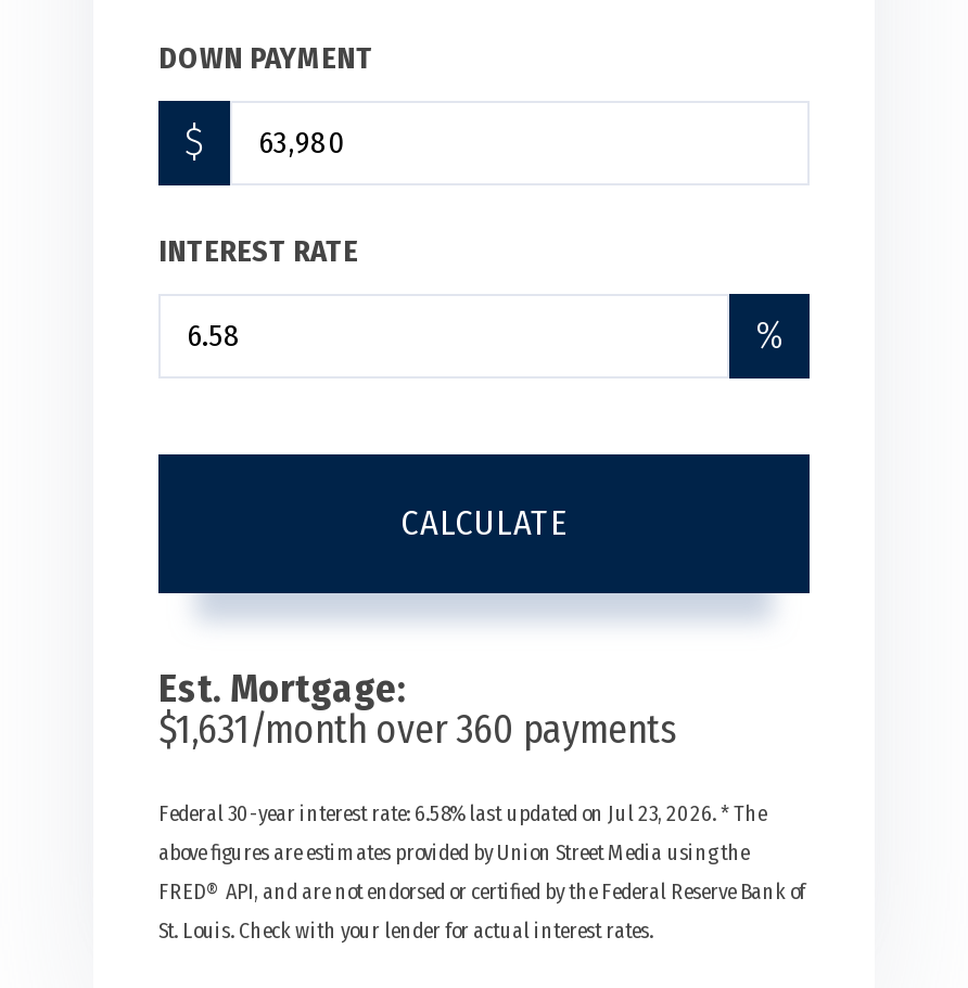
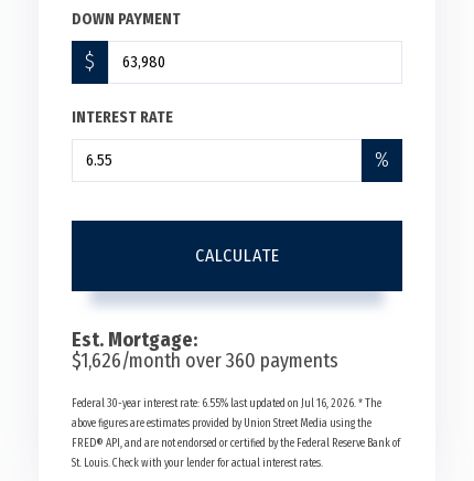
- $1,631/month over 360 payments
+ $1,626/month over 360 payments

- Federal 30-year interest rate: 6.58% last updated on Jul 23, 2026. * The
+ Federal 30-year interest rate: 6.55% last updated on Jul 16, 2026. * The
